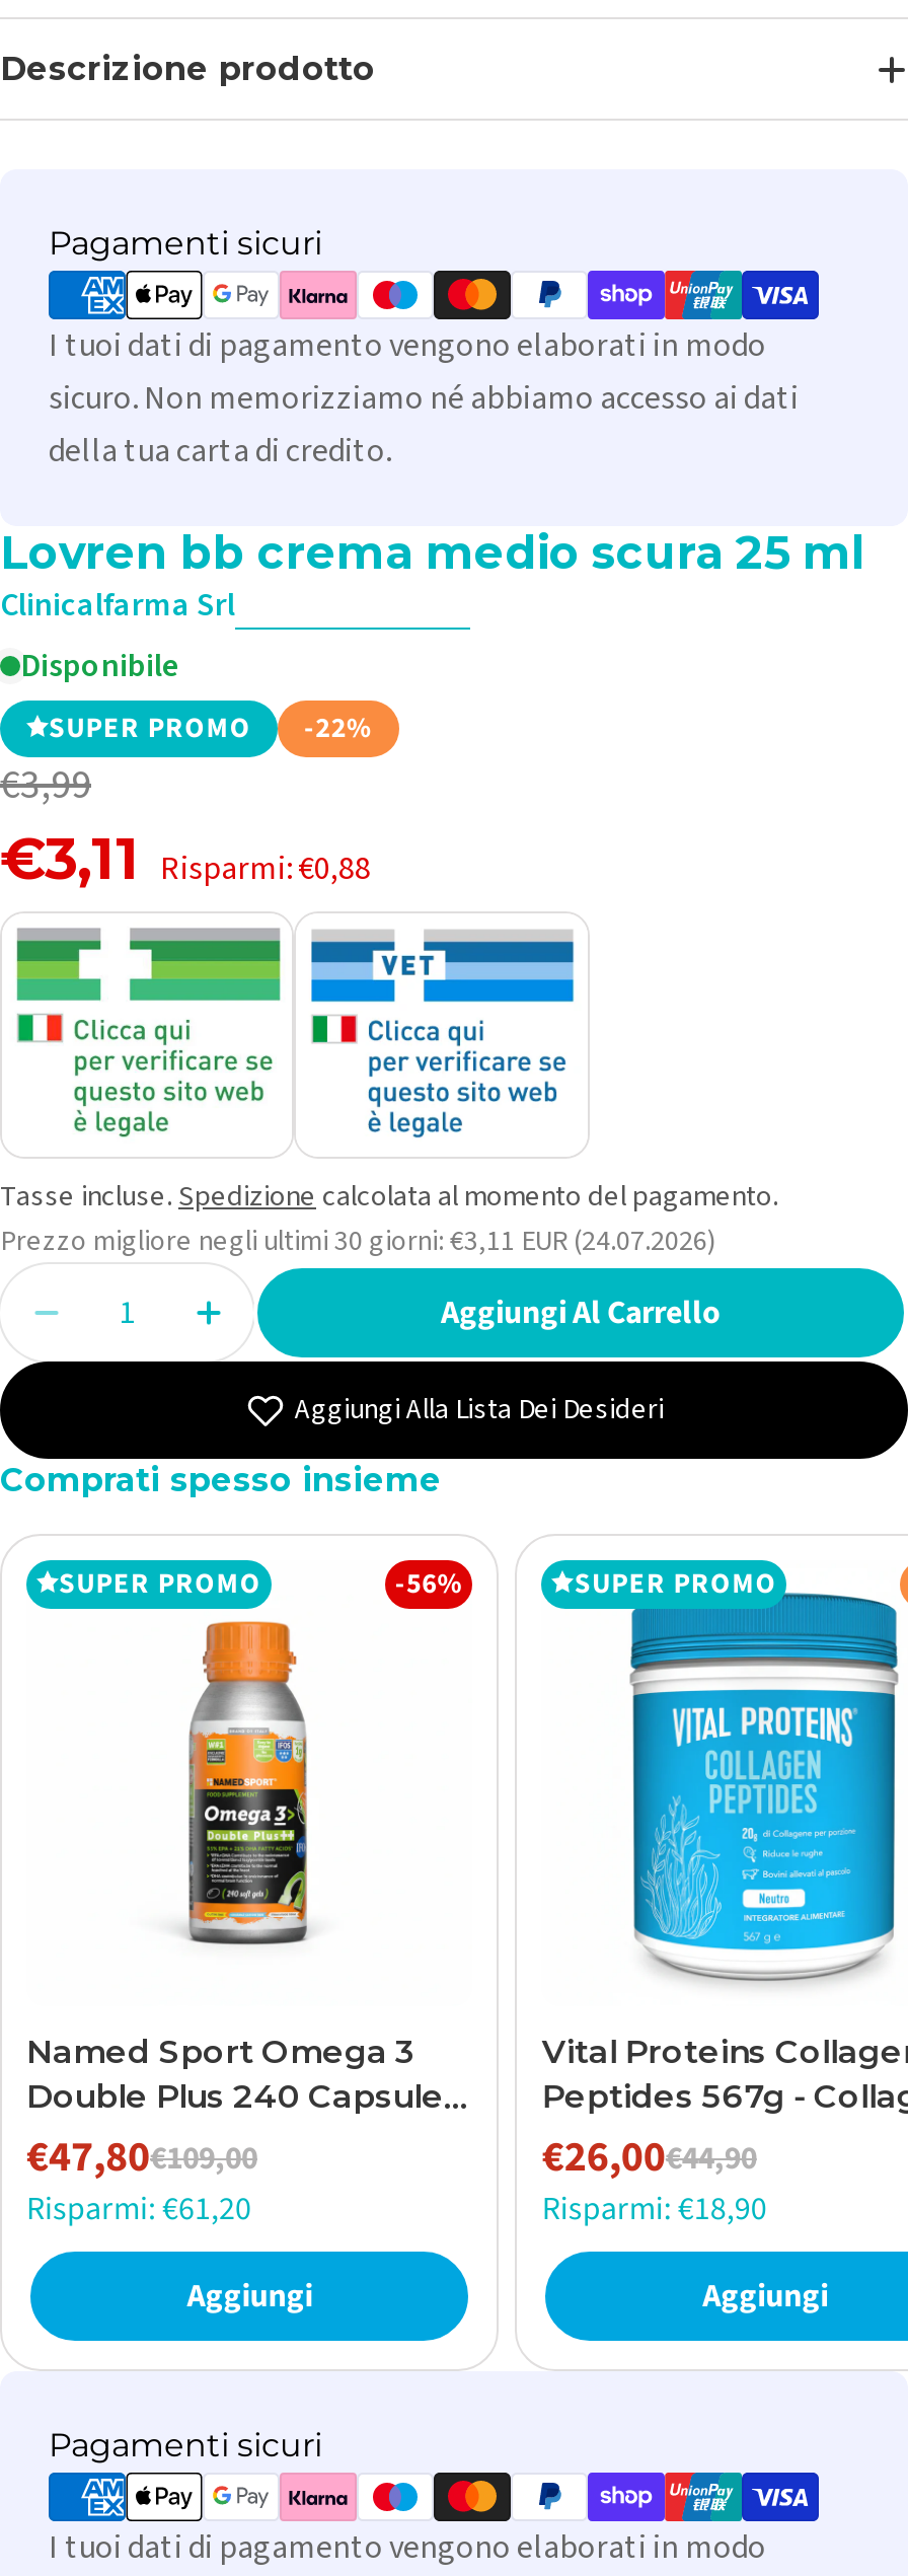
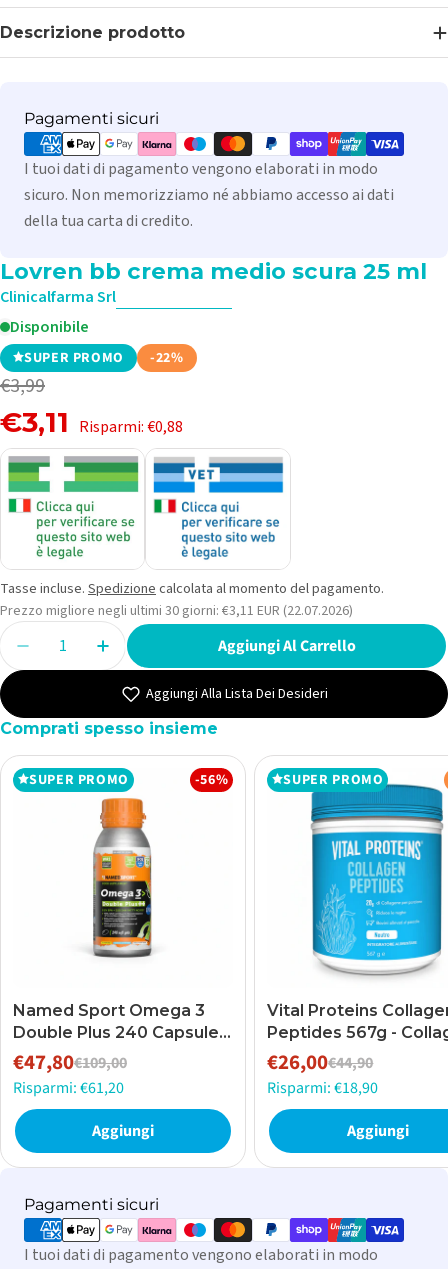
- Prezzo migliore negli ultimi 30 giorni: €3,11 EUR (24.07.2026)
+ Prezzo migliore negli ultimi 30 giorni: €3,11 EUR (22.07.2026)
